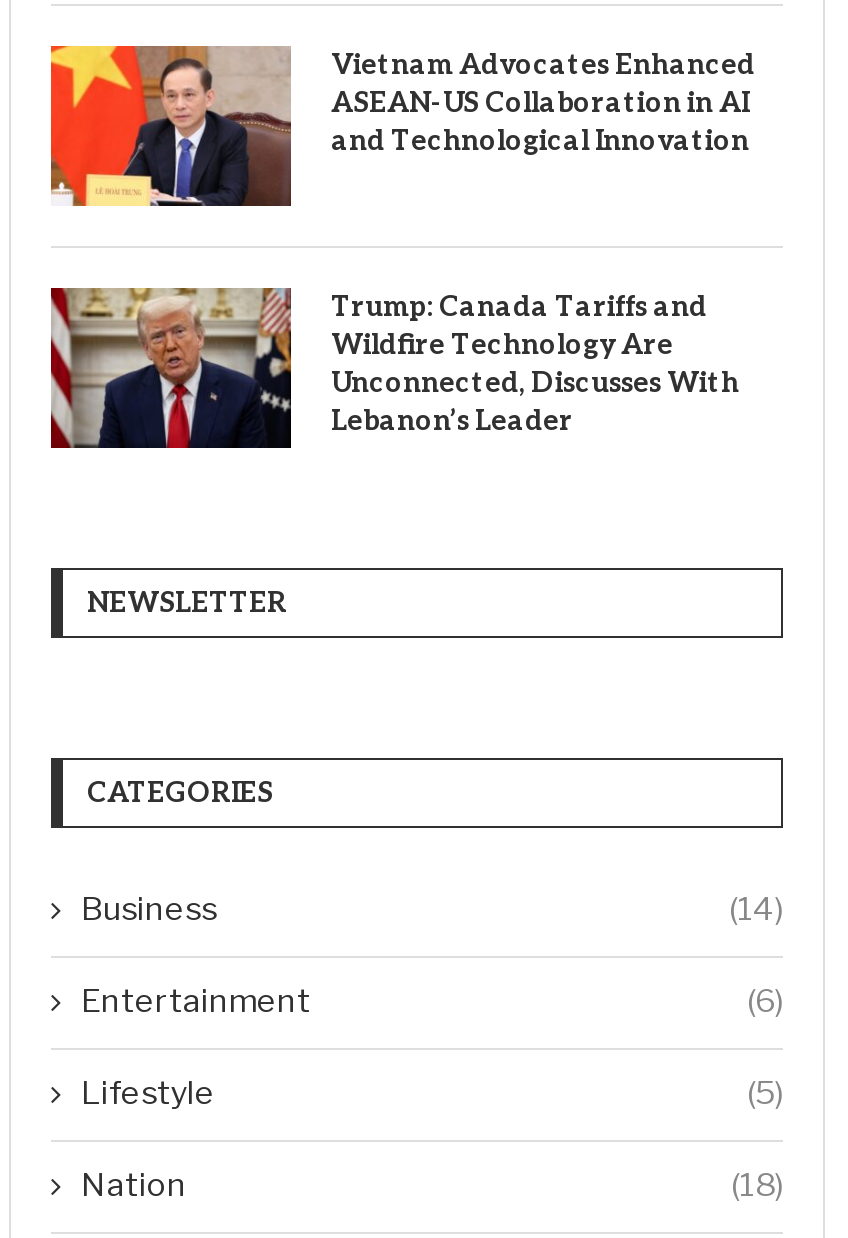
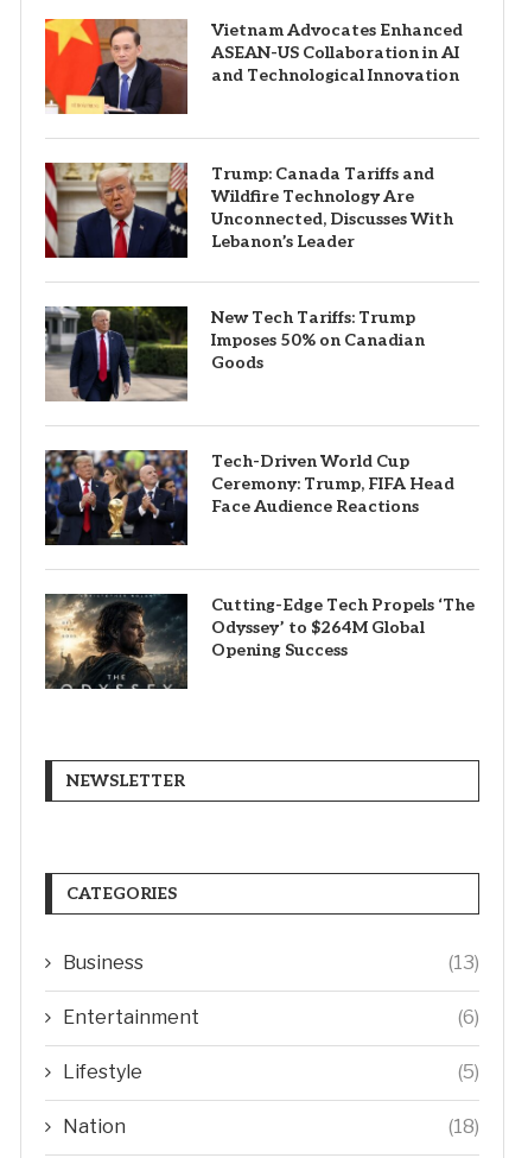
+ [image]
+ New Tech Tariffs: Trump
+ Imposes 50% on Canadian
+ Goods

+ [image]
+ Tech-Driven World Cup
+ Ceremony: Trump, FIFA Head
+ Face Audience Reactions

+ [image]
+ Cutting-Edge Tech Propels ‘The
+ Odyssey’ to $264M Global
+ Opening Success

- (14)
+ (13)
